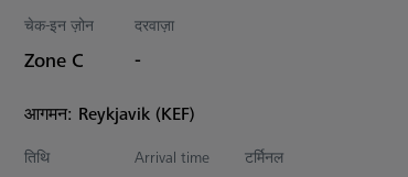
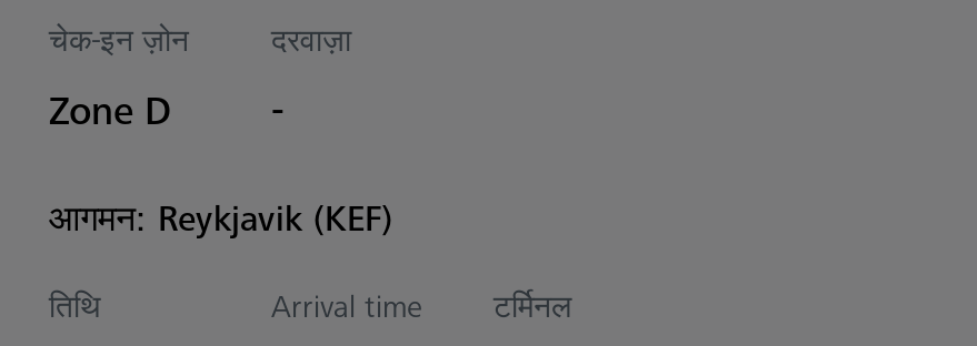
- Zone C
+ Zone D
